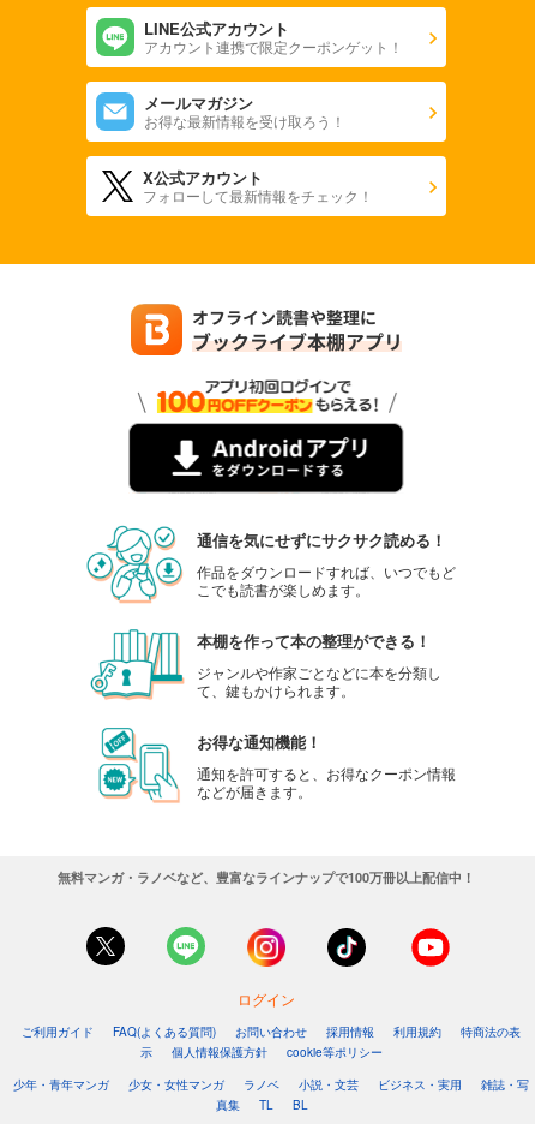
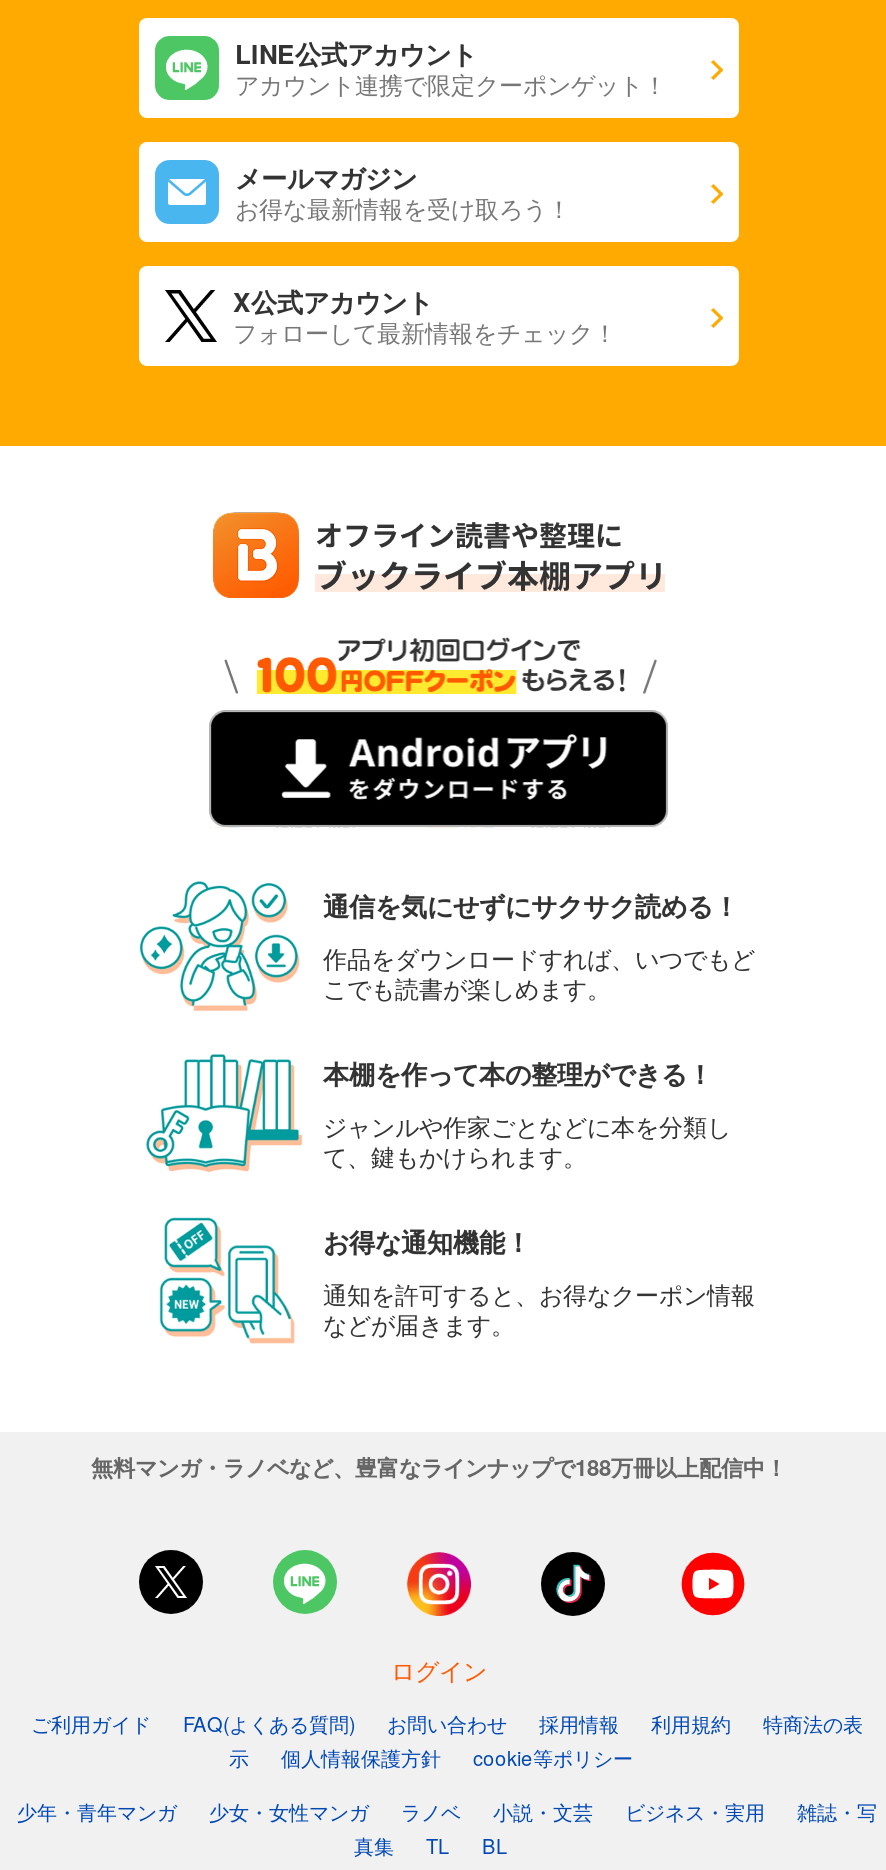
- 無料マンガ・ラノベなど、豊富なラインナップで100万冊以上配信中！
+ 無料マンガ・ラノベなど、豊富なラインナップで188万冊以上配信中！
